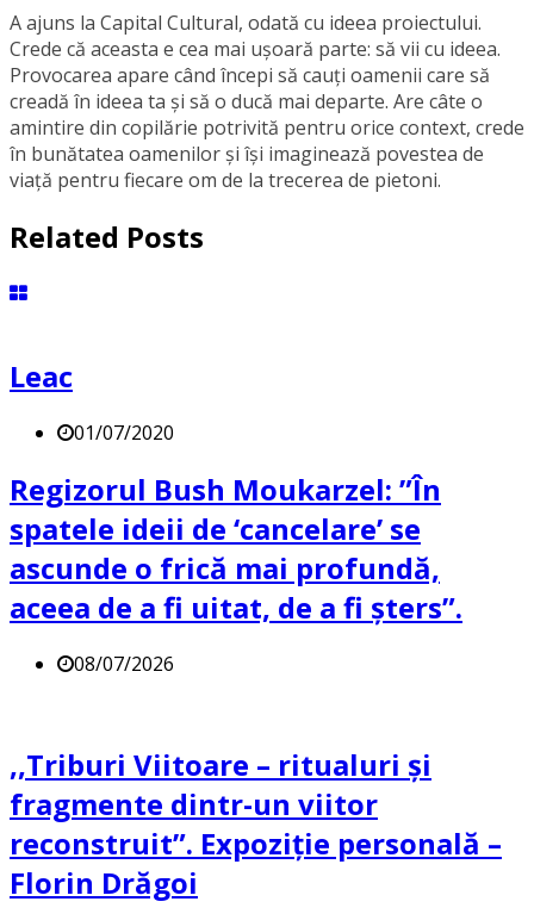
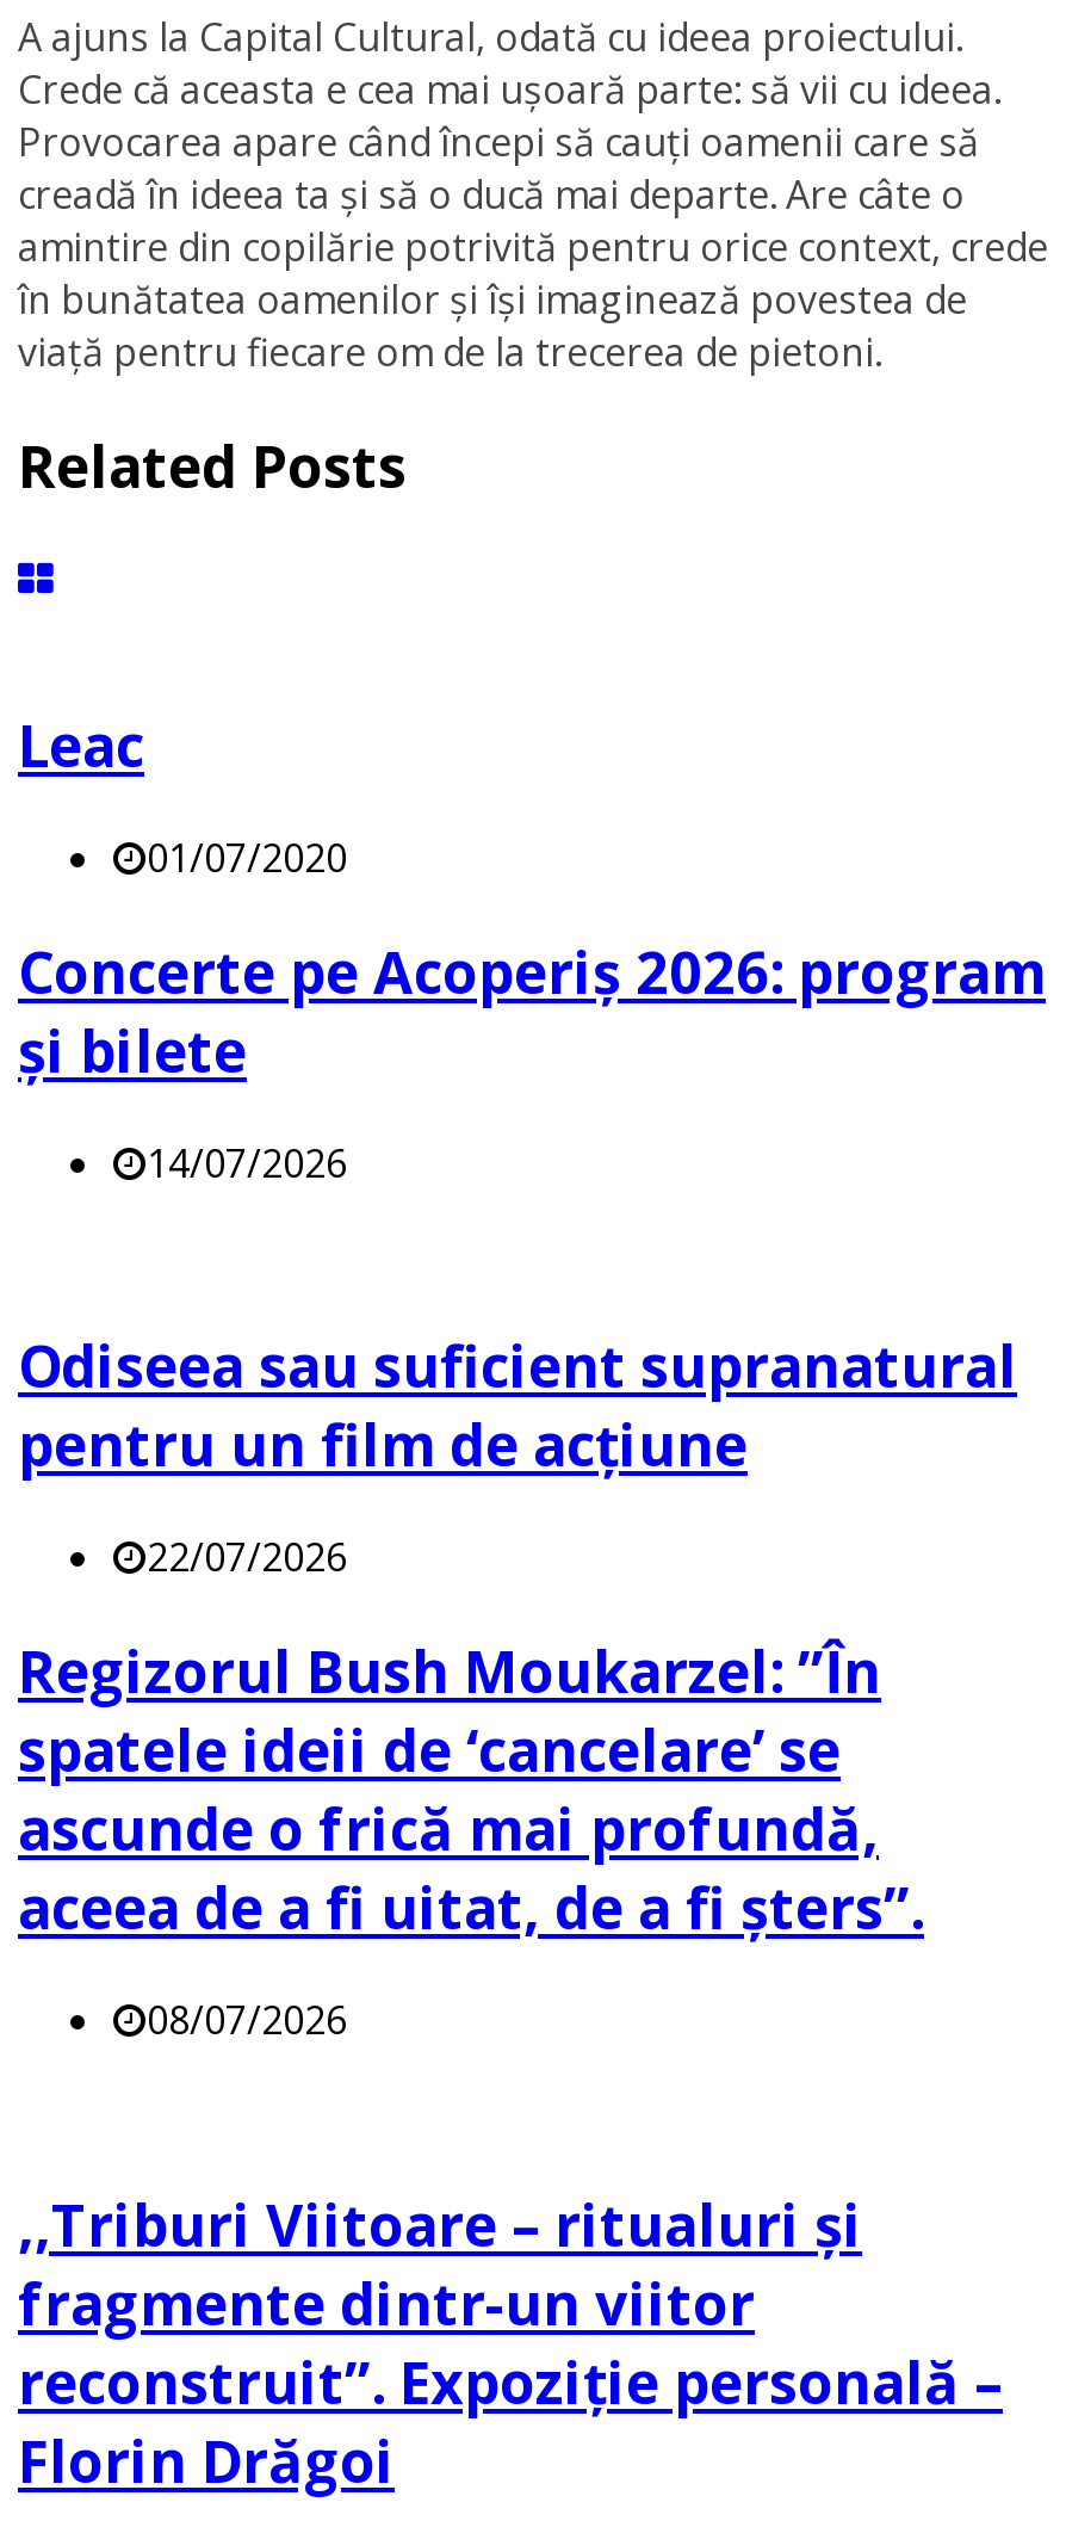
+ Concerte pe Acoperiș 2026: program
+ și bilete
+ 14/07/2026
+ Odiseea sau suficient supranatural
+ pentru un film de acțiune
+ 22/07/2026
